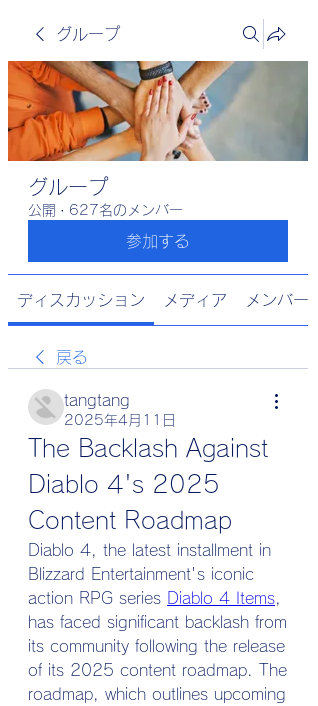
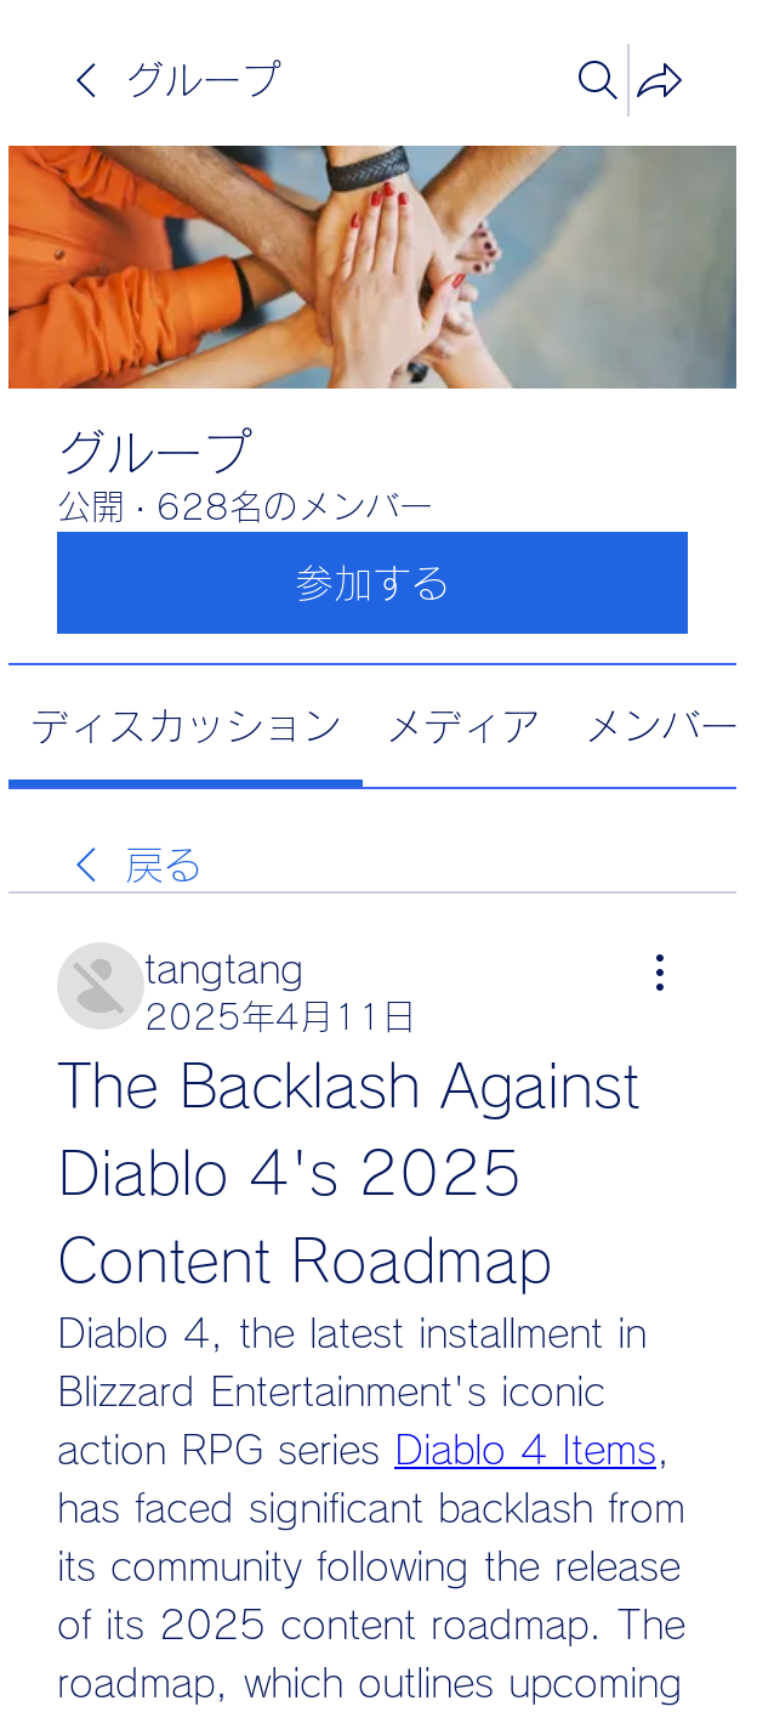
- 公開 · 627名のメンバー
+ 公開 · 628名のメンバー
